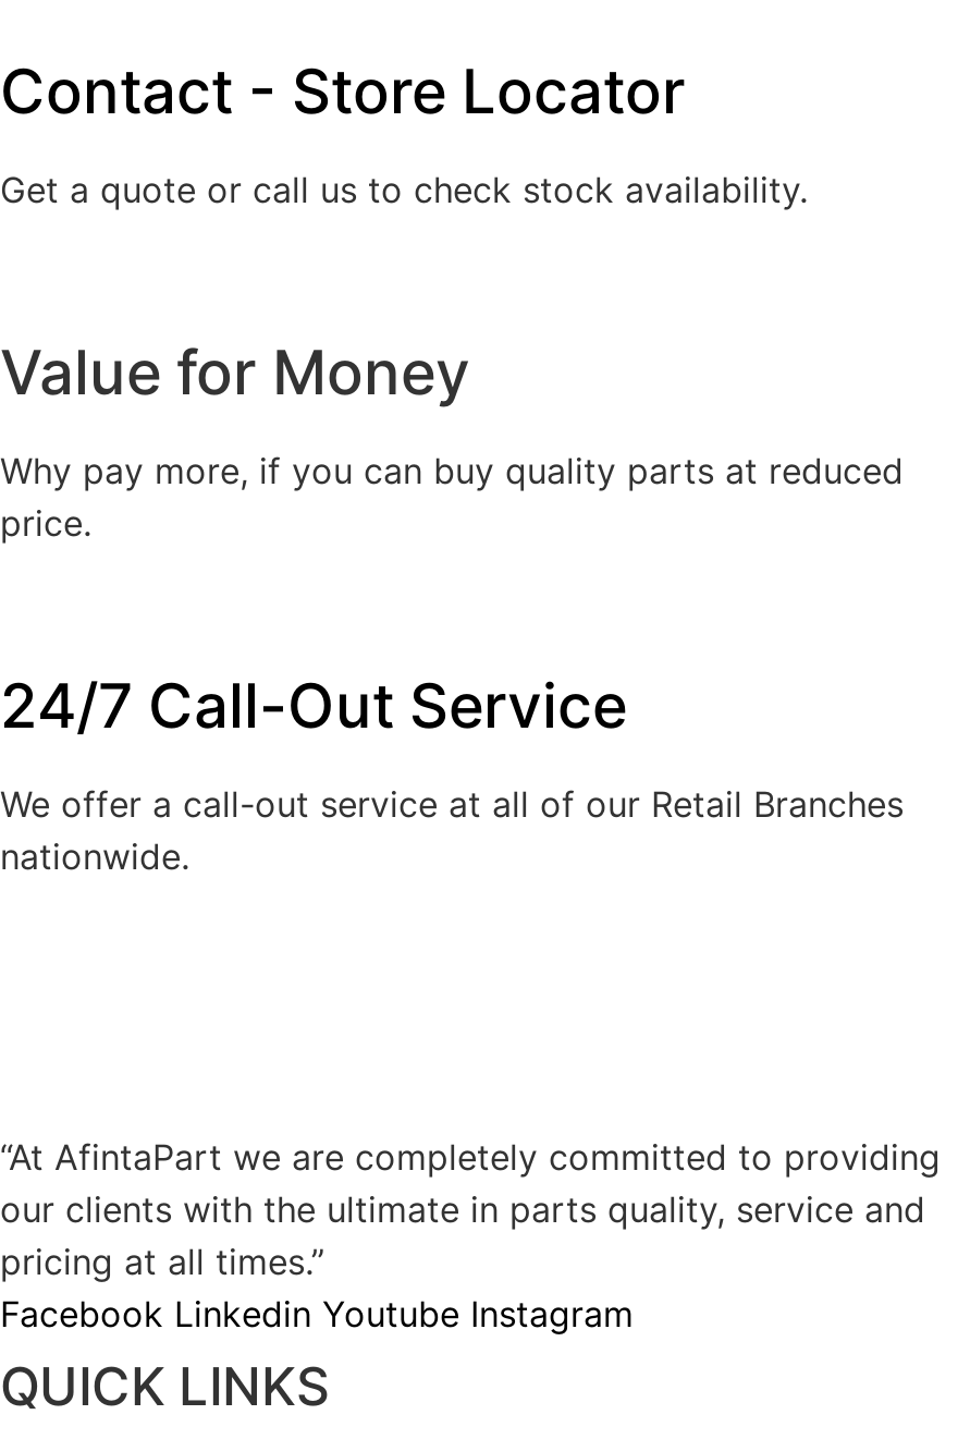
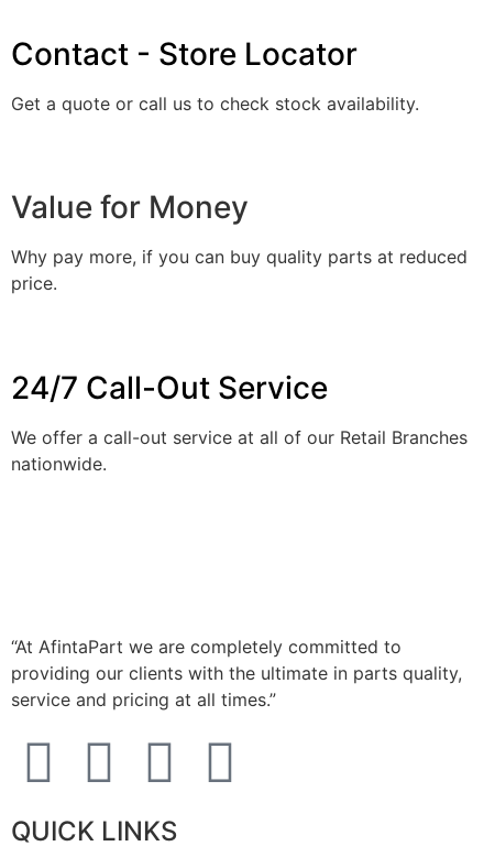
- “At AfintaPart we are completely committed to providing
- our clients with the ultimate in parts quality, service and
- pricing at all times.”
- Facebook Linkedin Youtube Instagram
+ “At AfintaPart we are completely committed to
+ providing our clients with the ultimate in parts quality,
+ service and pricing at all times.”
